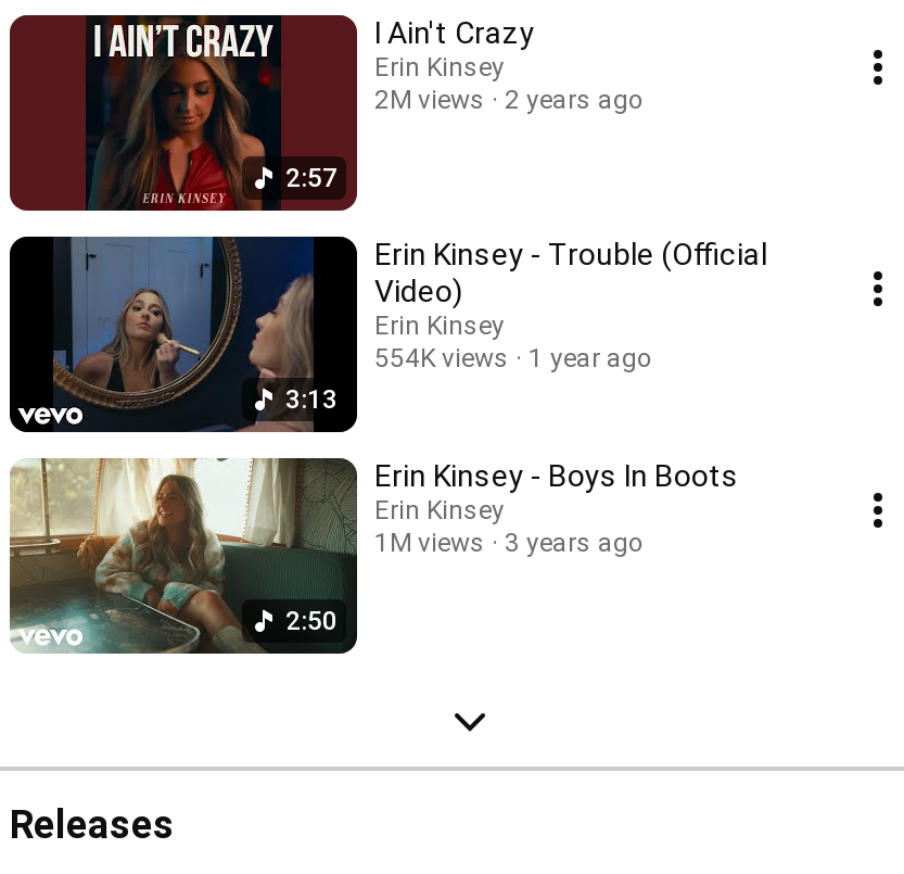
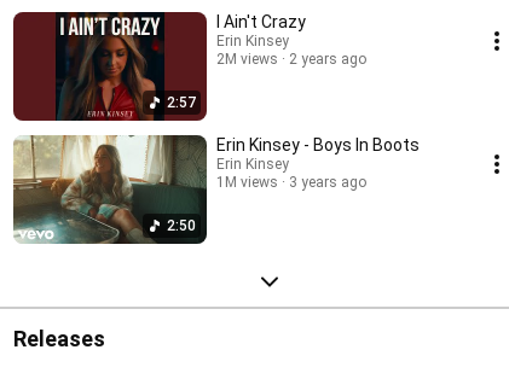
- [image]
- 3:13

- Erin Kinsey - Trouble (Official
- Video)
- Erin Kinsey
- 554K views
- 1 year ago
